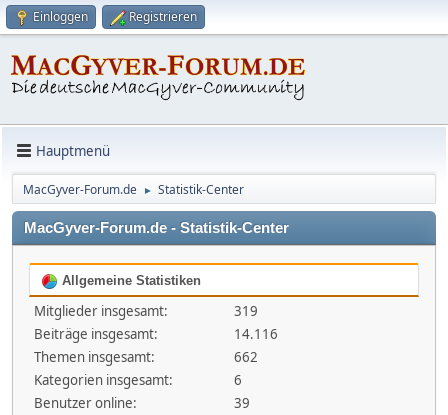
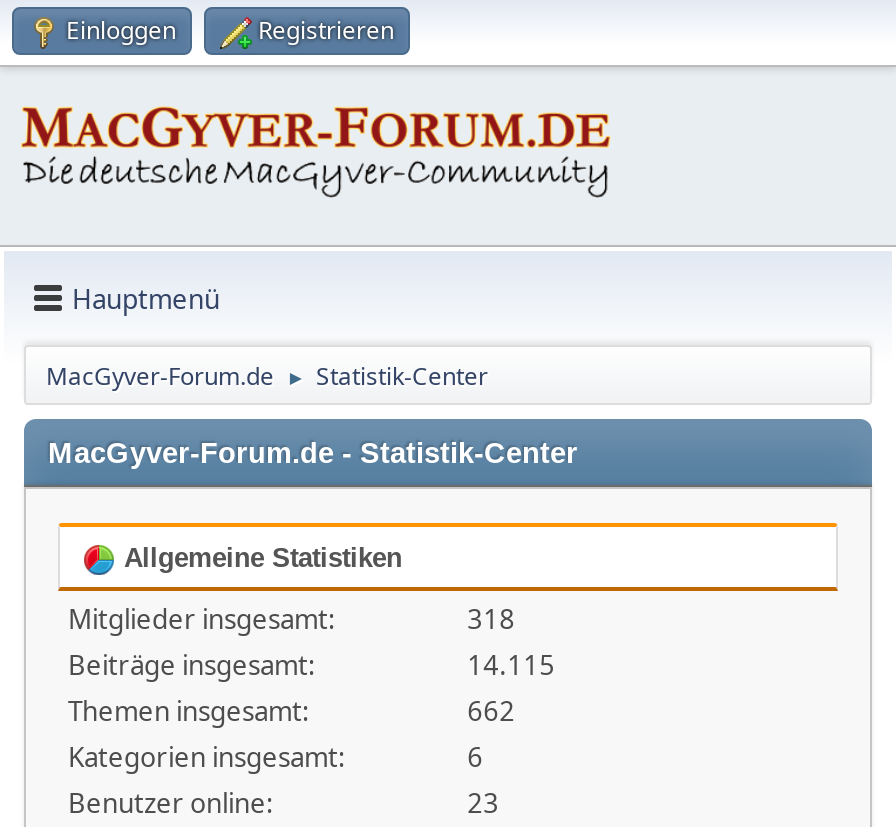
- 319
+ 318

- 14.116
+ 14.115

- 39
+ 23
